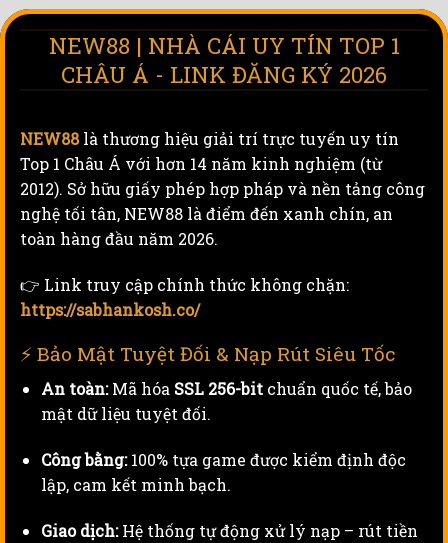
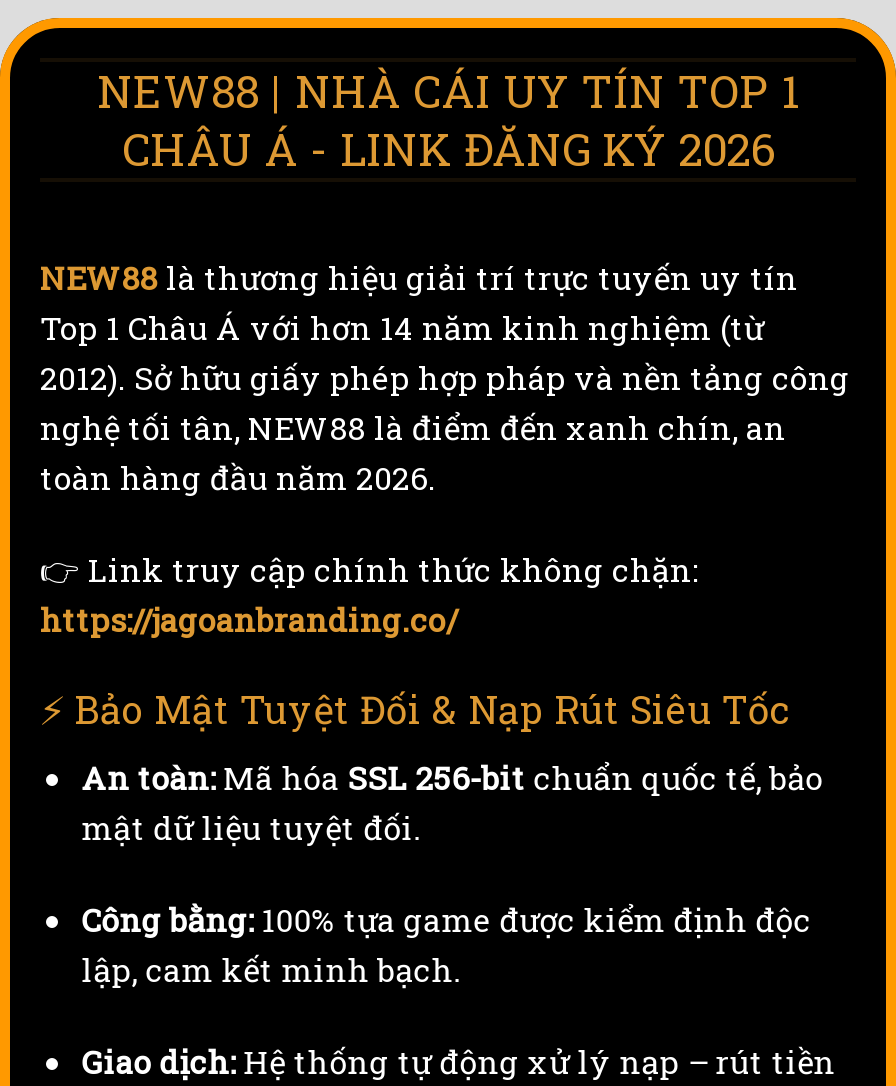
- https://sabhankosh.co/
+ https://jagoanbranding.co/
